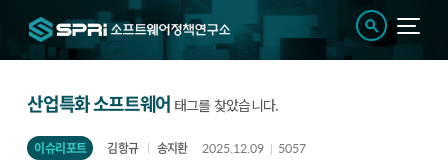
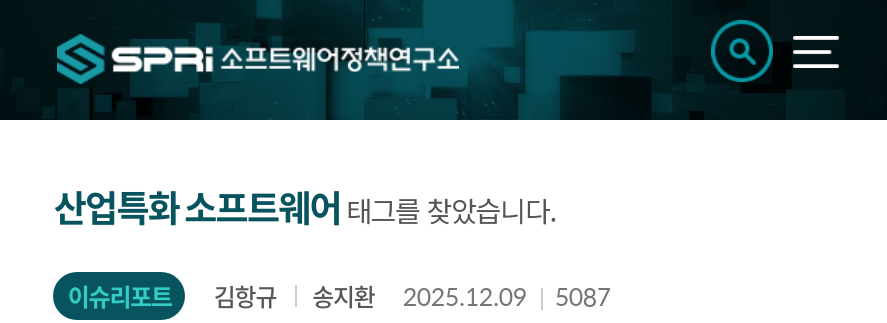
- 이슈리포트 김항규 송지환 2025.12.09 5057
+ 이슈리포트 김항규 송지환 2025.12.09 5087
